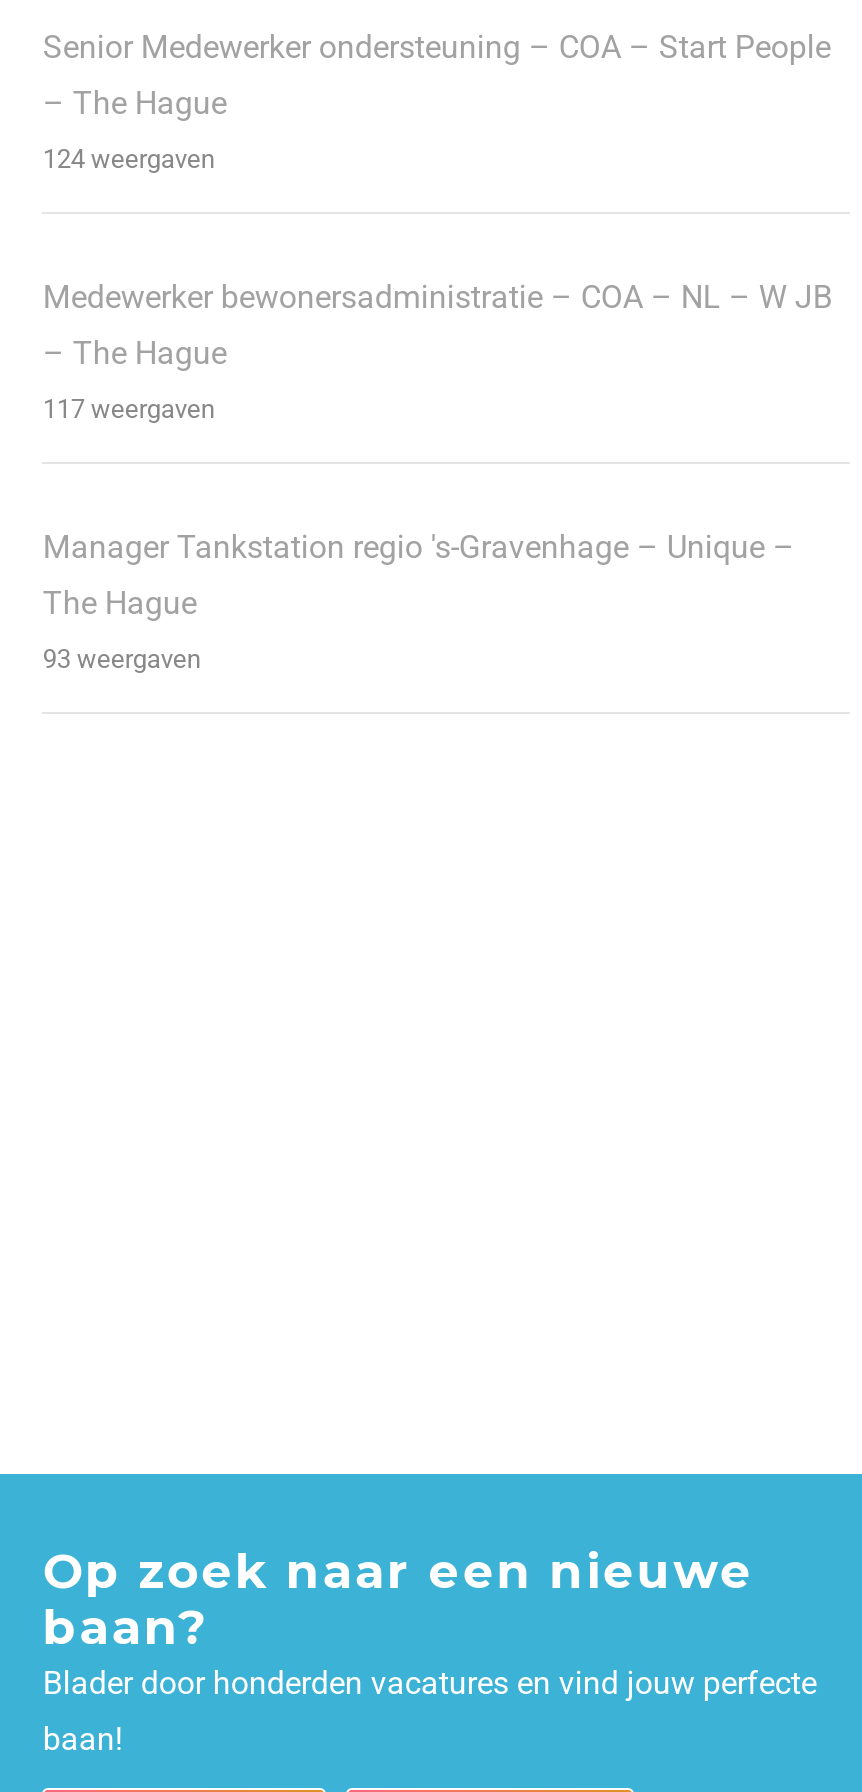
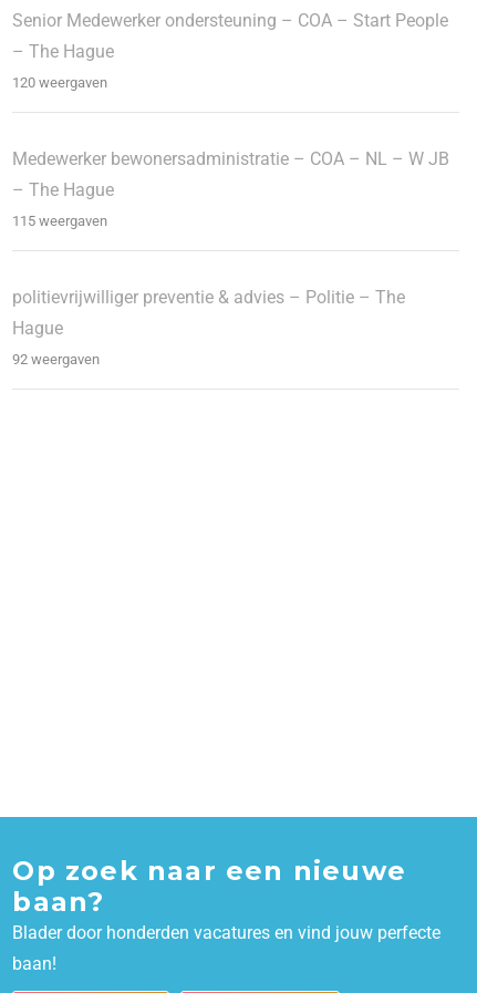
- 124 weergaven
+ 120 weergaven

- 117 weergaven
+ 115 weergaven

- Manager Tankstation regio 's-Gravenhage – Unique –
+ politievrijwilliger preventie & advies – Politie – The

- The Hague
+ Hague

- 93 weergaven
+ 92 weergaven
